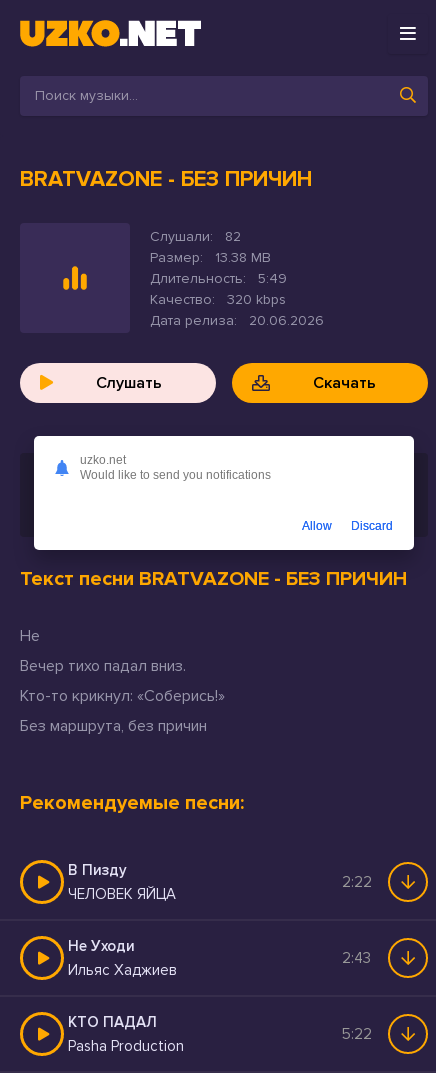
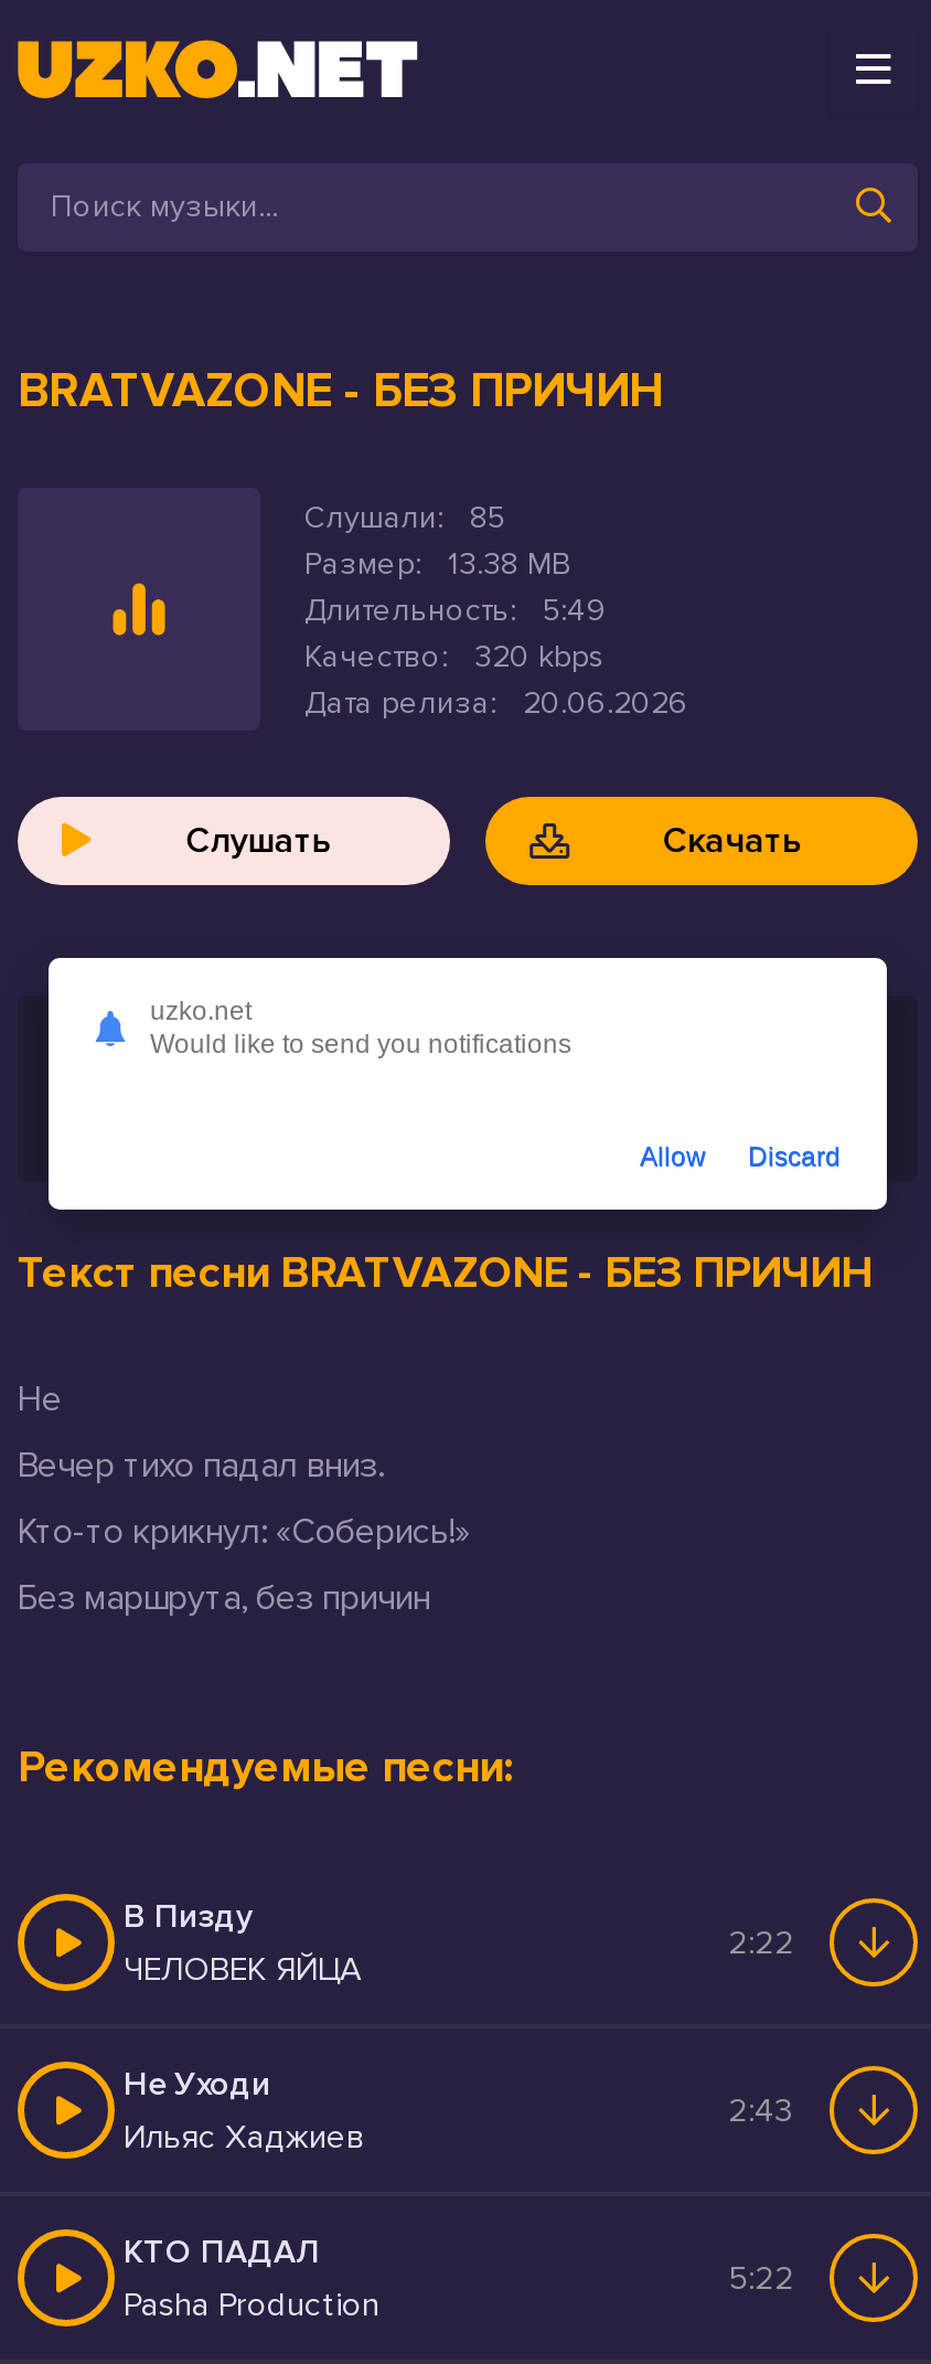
- Слушали: 82
+ Слушали: 85
